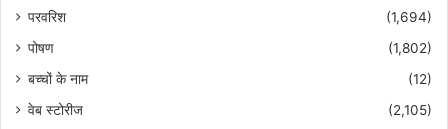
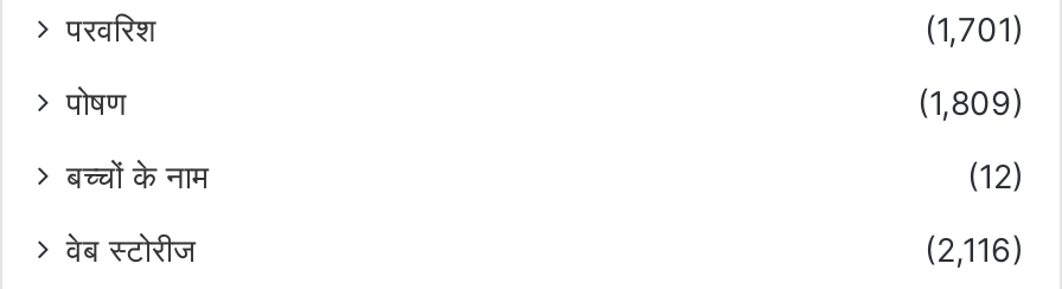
- (1,694)
+ (1,701)

- (1,802)
+ (1,809)

- (2,105)
+ (2,116)
